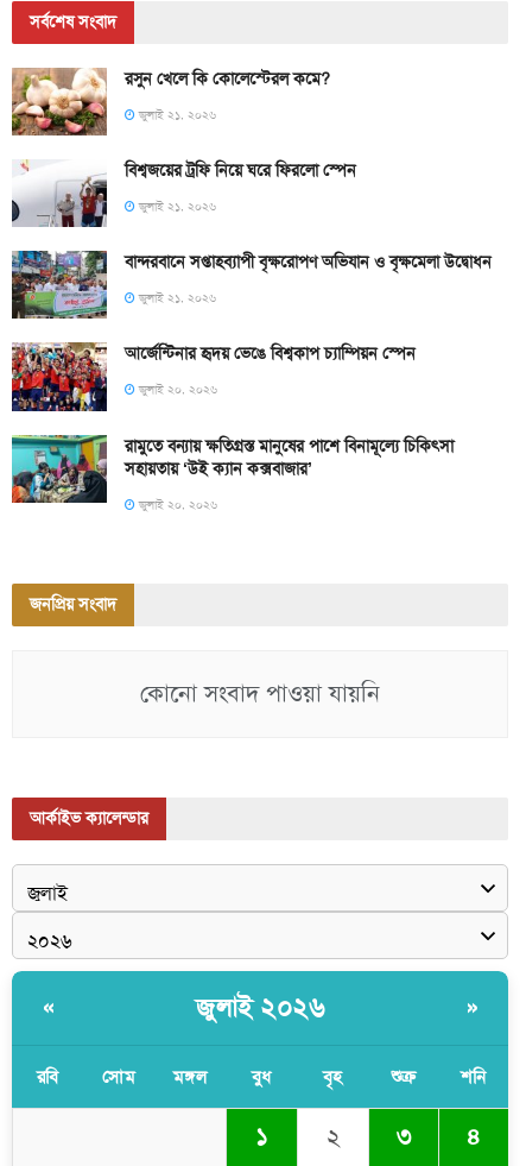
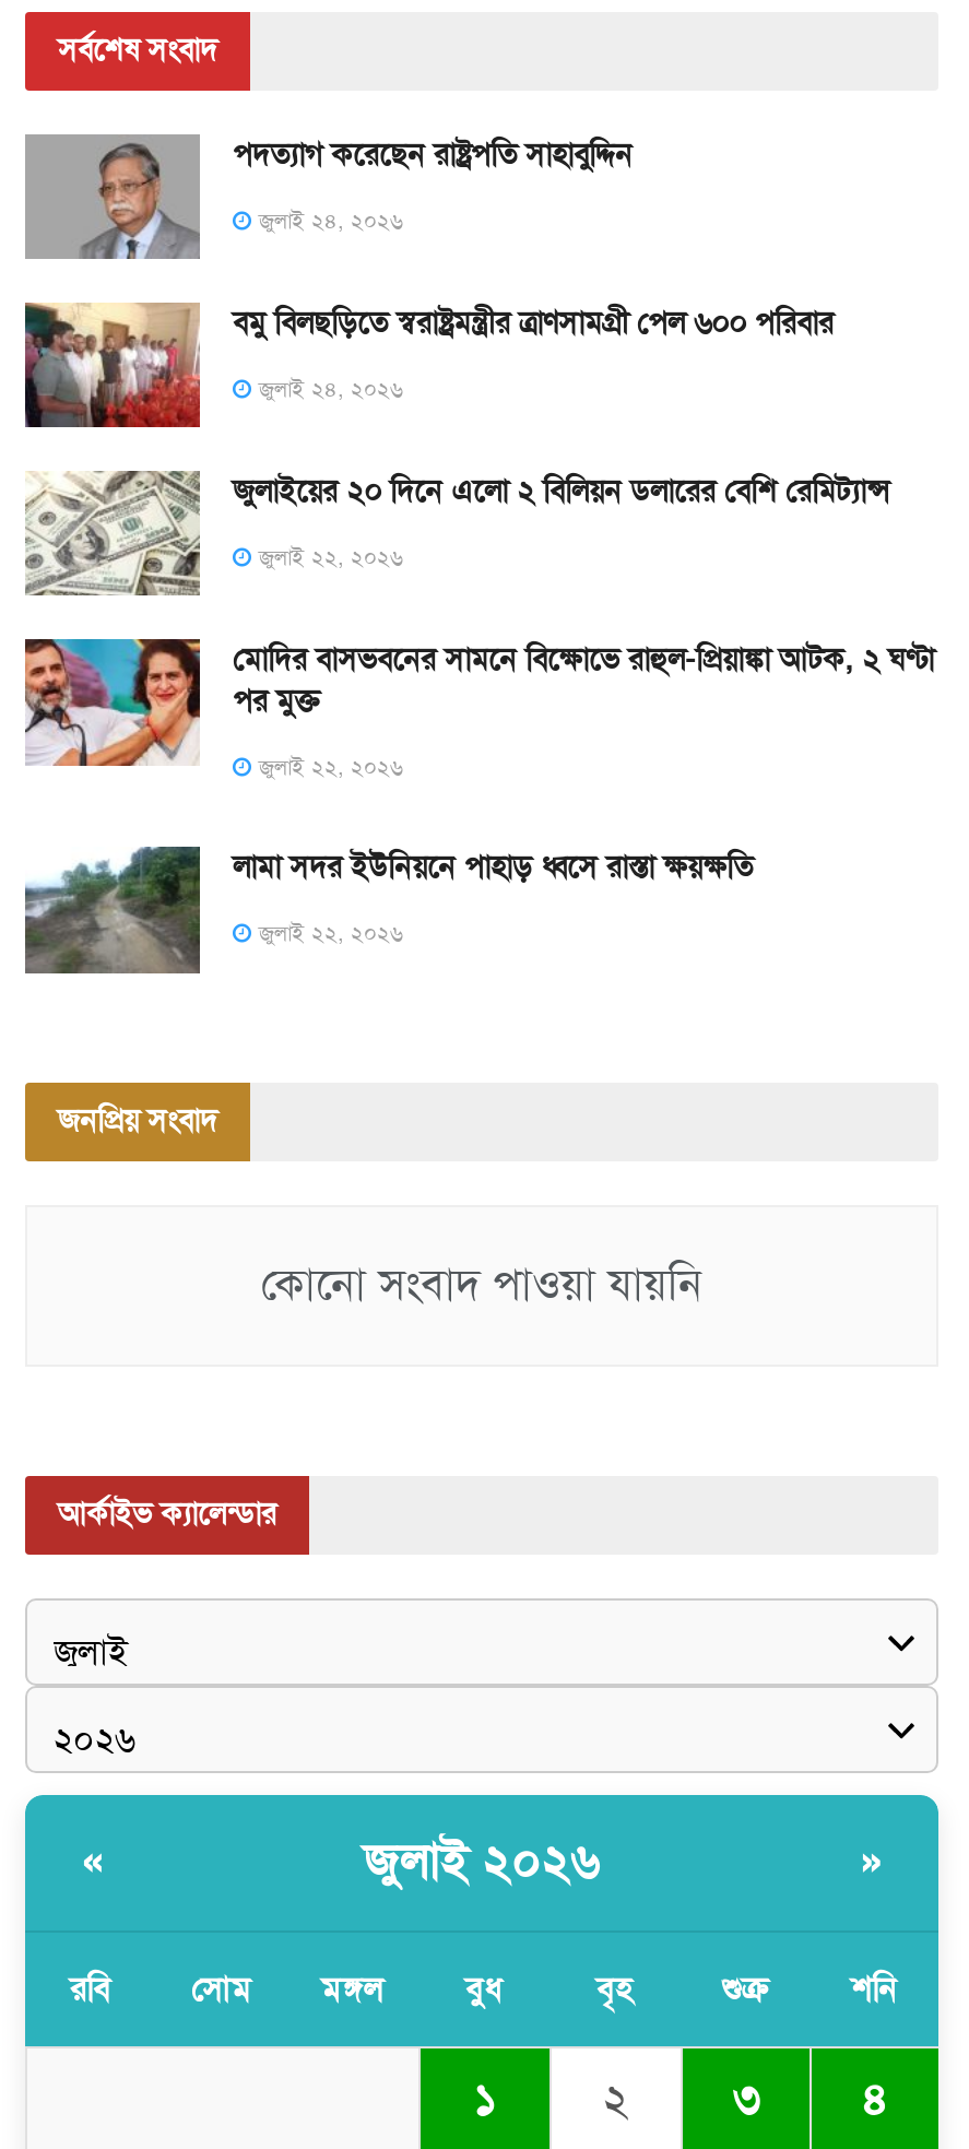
- [image]
- রসুন খেলে কি কোলেস্টেরল কমে?
+ [image]
+ পদত্যাগ করেছেন রাষ্ট্রপতি সাহাবুদ্দিন

- জুলাই ২১, ২০২৬
+ জুলাই ২৪, ২০২৬

- [image]
- বিশ্বজয়ের ট্রফি নিয়ে ঘরে ফিরলো স্পেন
+ [image]
+ বমু বিলছড়িতে স্বরাষ্ট্রমন্ত্রীর ত্রাণসামগ্রী পেল ৬০০ পরিবার

- জুলাই ২১, ২০২৬
+ জুলাই ২৪, ২০২৬

- [image]
- বান্দরবানে সপ্তাহব্যাপী বৃক্ষরোপণ অভিযান ও বৃক্ষমেলা উদ্বোধন
+ [image]
+ জুলাইয়ের ২০ দিনে এলো ২ বিলিয়ন ডলারের বেশি রেমিট্যান্স

- জুলাই ২১, ২০২৬
+ জুলাই ২২, ২০২৬

- [image]
- আর্জেন্টিনার হৃদয় ভেঙে বিশ্বকাপ চ্যাম্পিয়ন স্পেন
+ [image]
+ মোদির বাসভবনের সামনে বিক্ষোভে রাহুল-প্রিয়াঙ্কা আটক, ২ ঘণ্টা
+ পর মুক্ত

- জুলাই ২০, ২০২৬
+ জুলাই ২২, ২০২৬

- [image]
- রামুতে বন্যায় ক্ষতিগ্রস্ত মানুষের পাশে বিনামূল্যে চিকিৎসা
- সহায়তায় ‘উই ক্যান কক্সবাজার’
+ [image]
+ লামা সদর ইউনিয়নে পাহাড় ধ্বসে রাস্তা ক্ষয়ক্ষতি

- জুলাই ২০, ২০২৬
+ জুলাই ২২, ২০২৬
